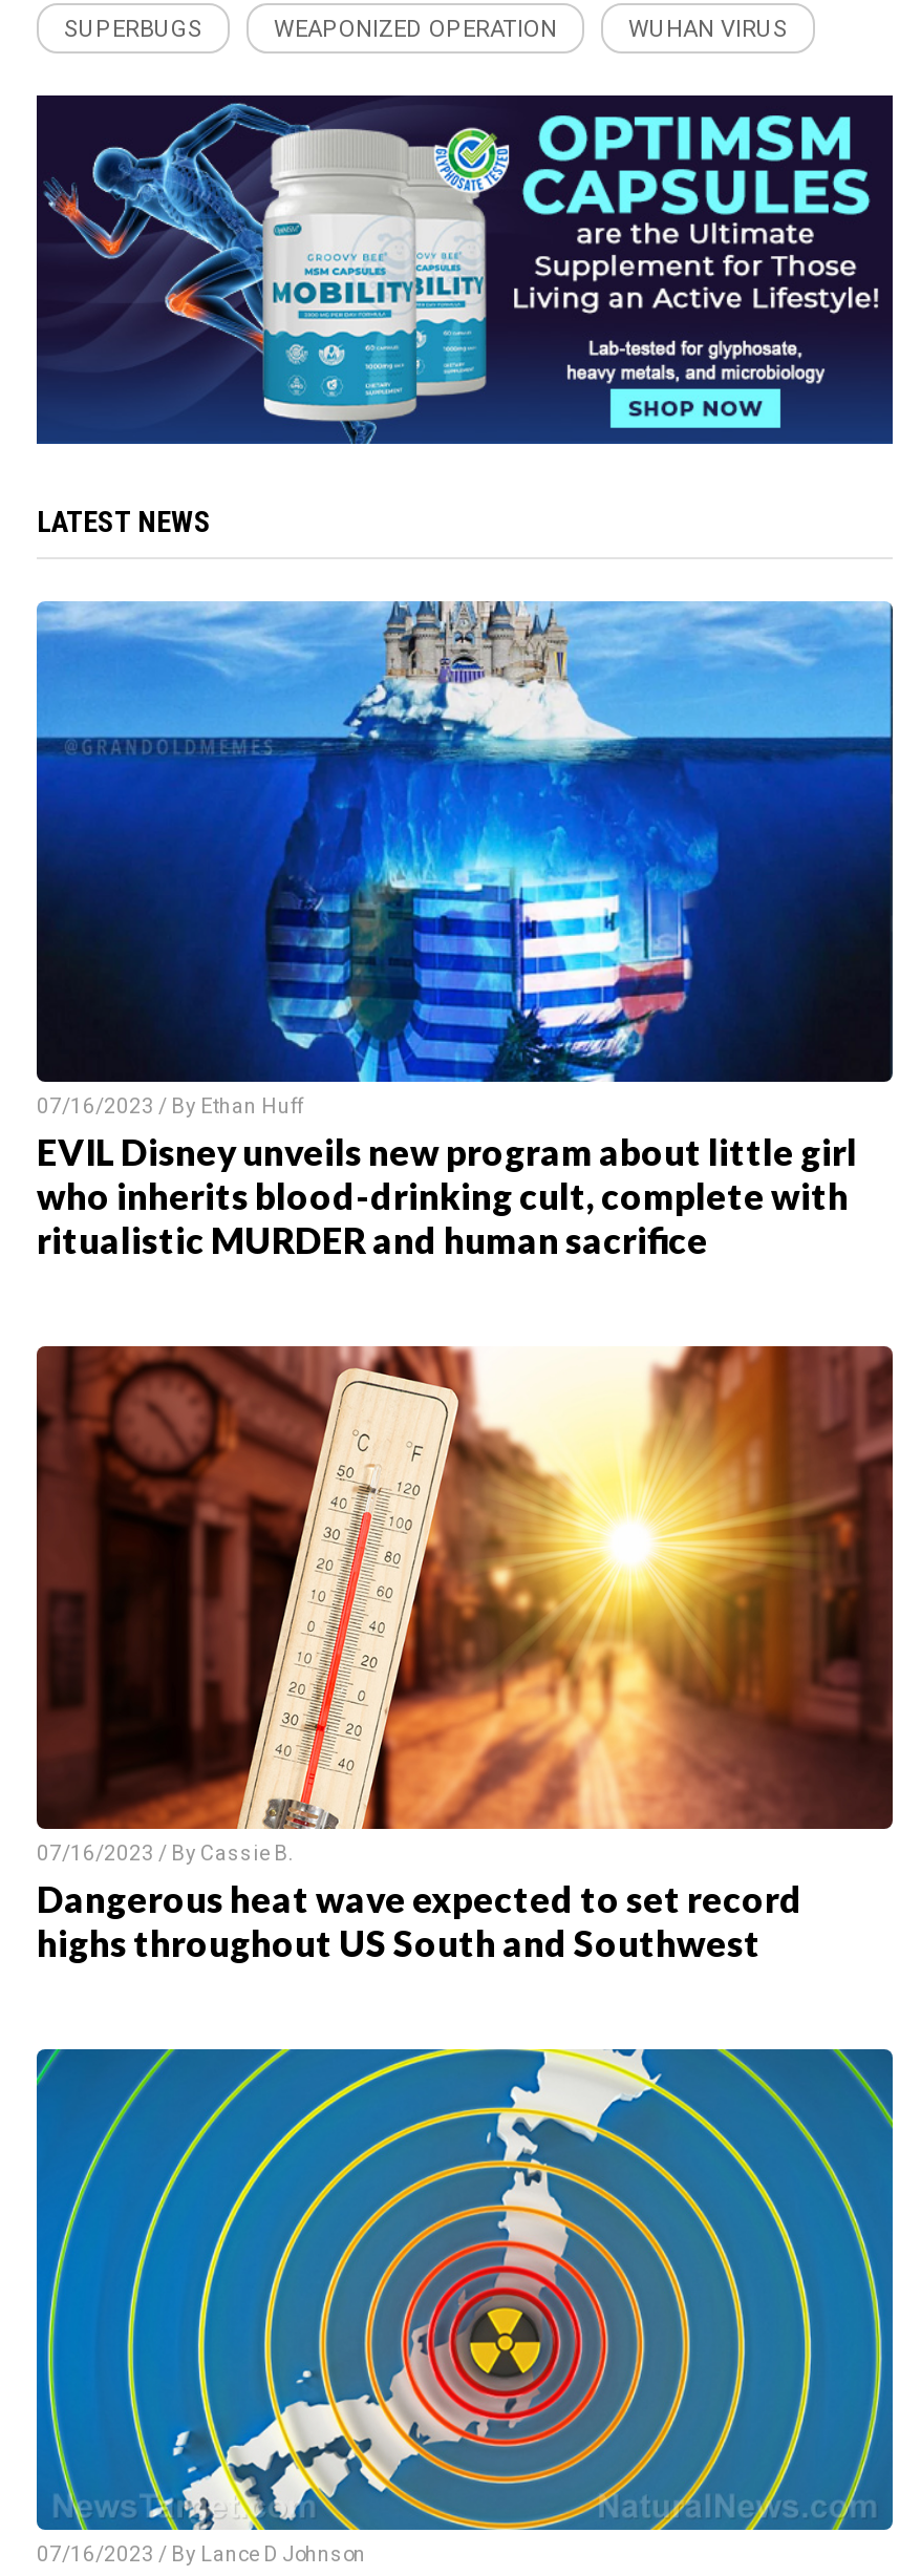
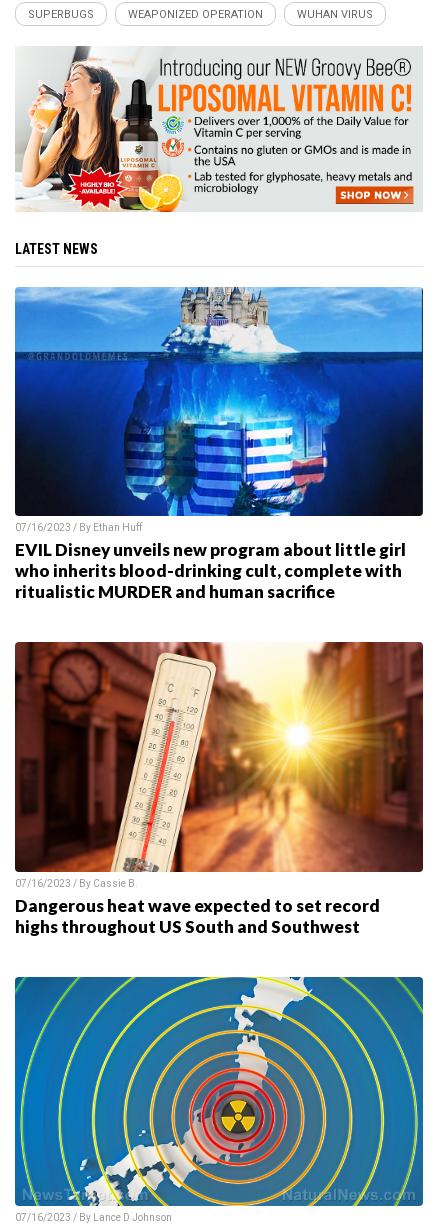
- [image]
+ [image]
